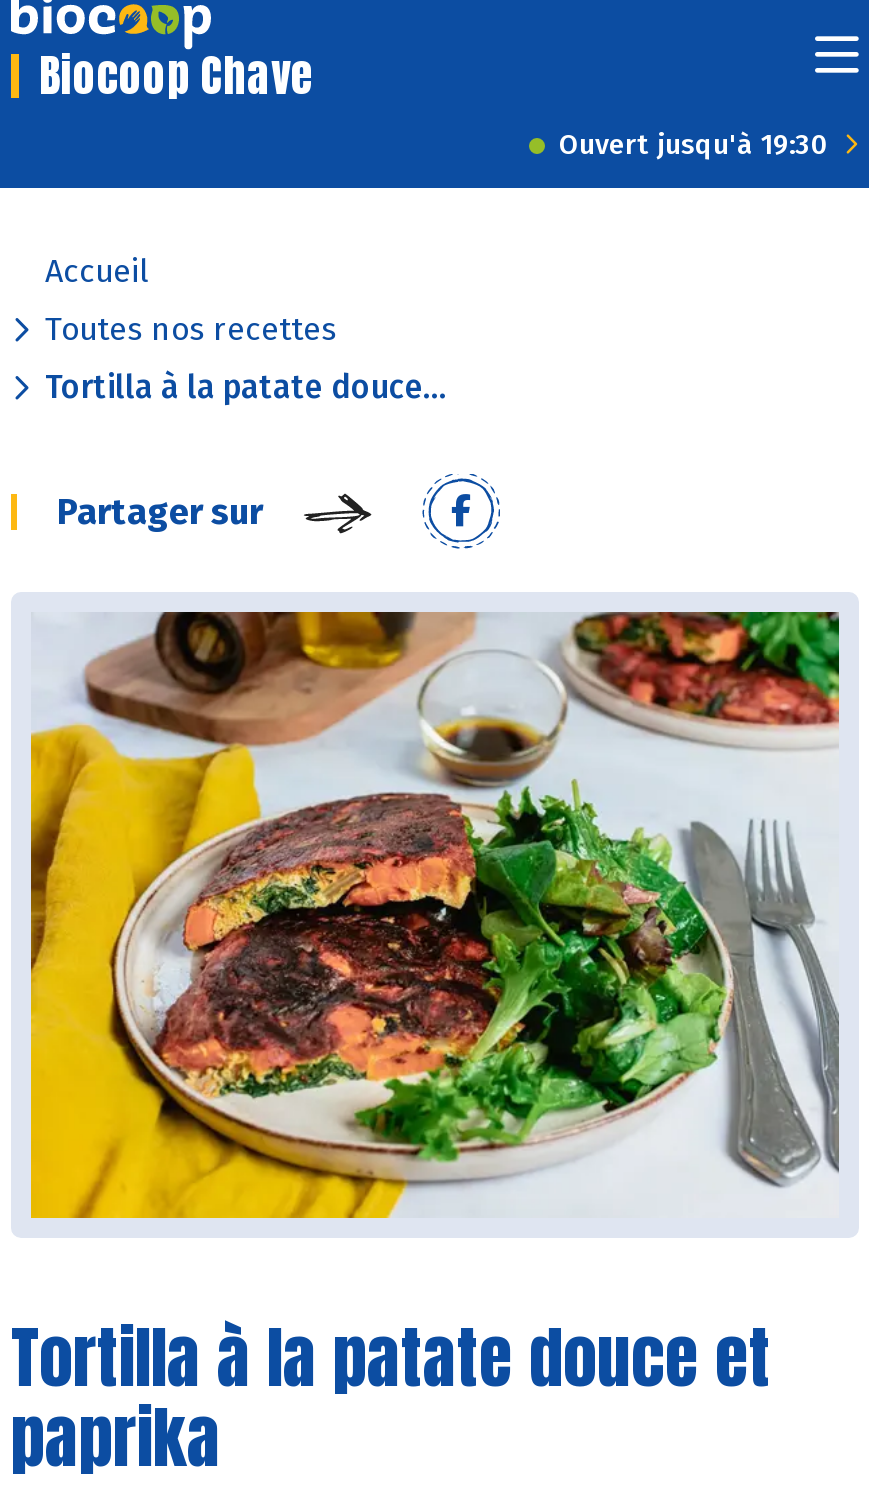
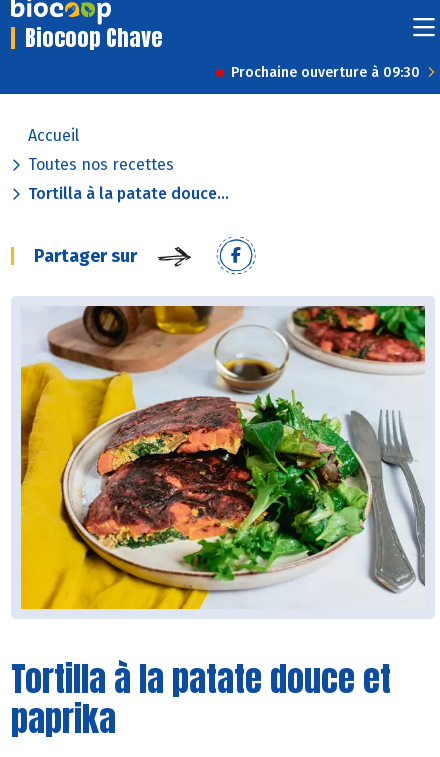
- Ouvert jusqu'à 19:30
+ Prochaine ouverture à 09:30
